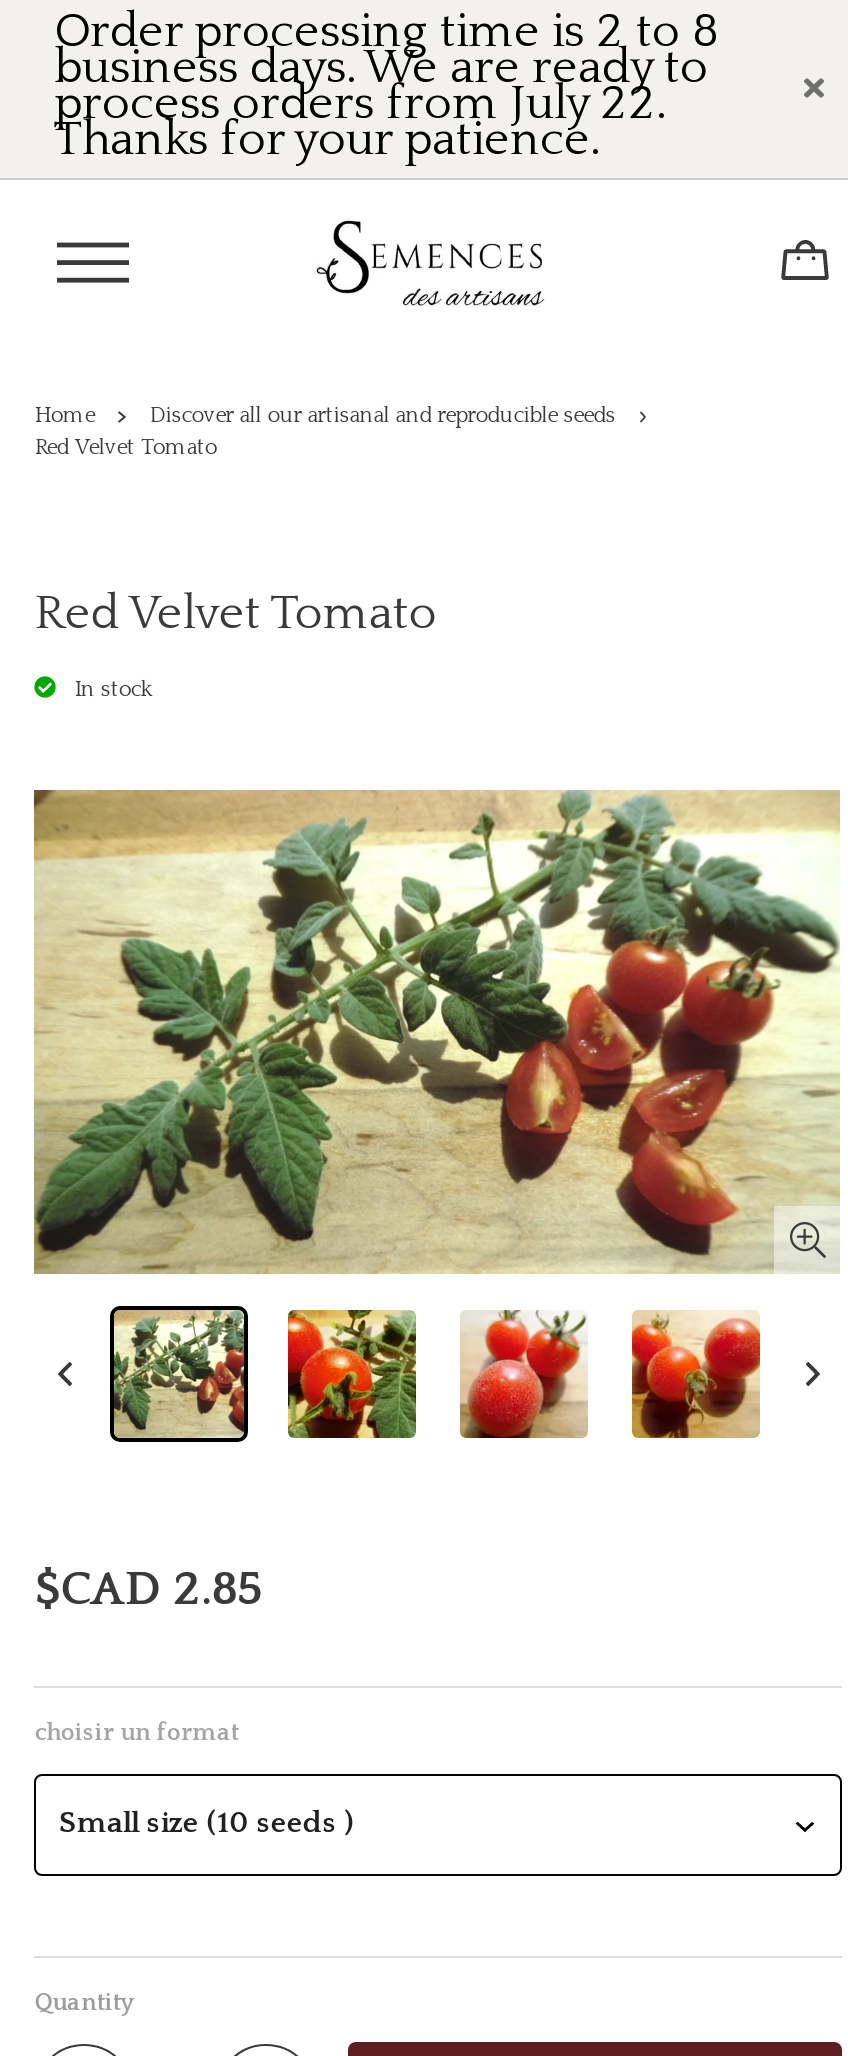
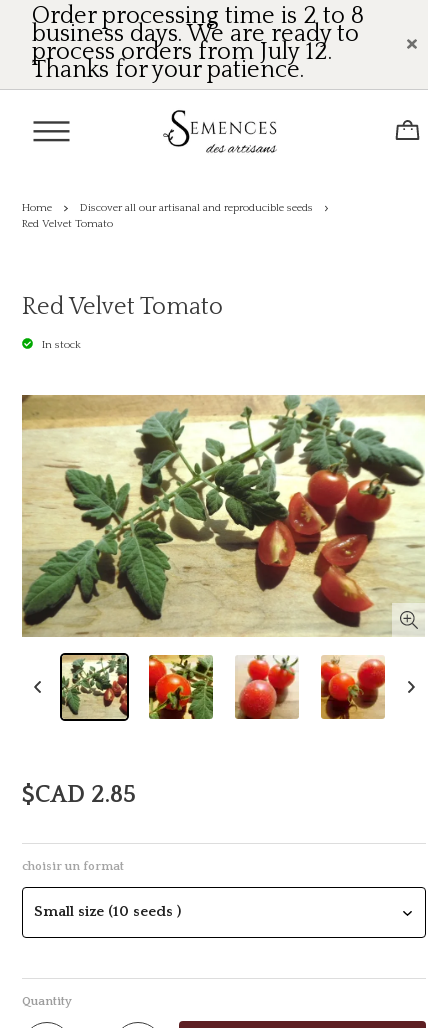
- process orders from July 22.
+ process orders from July 12.
